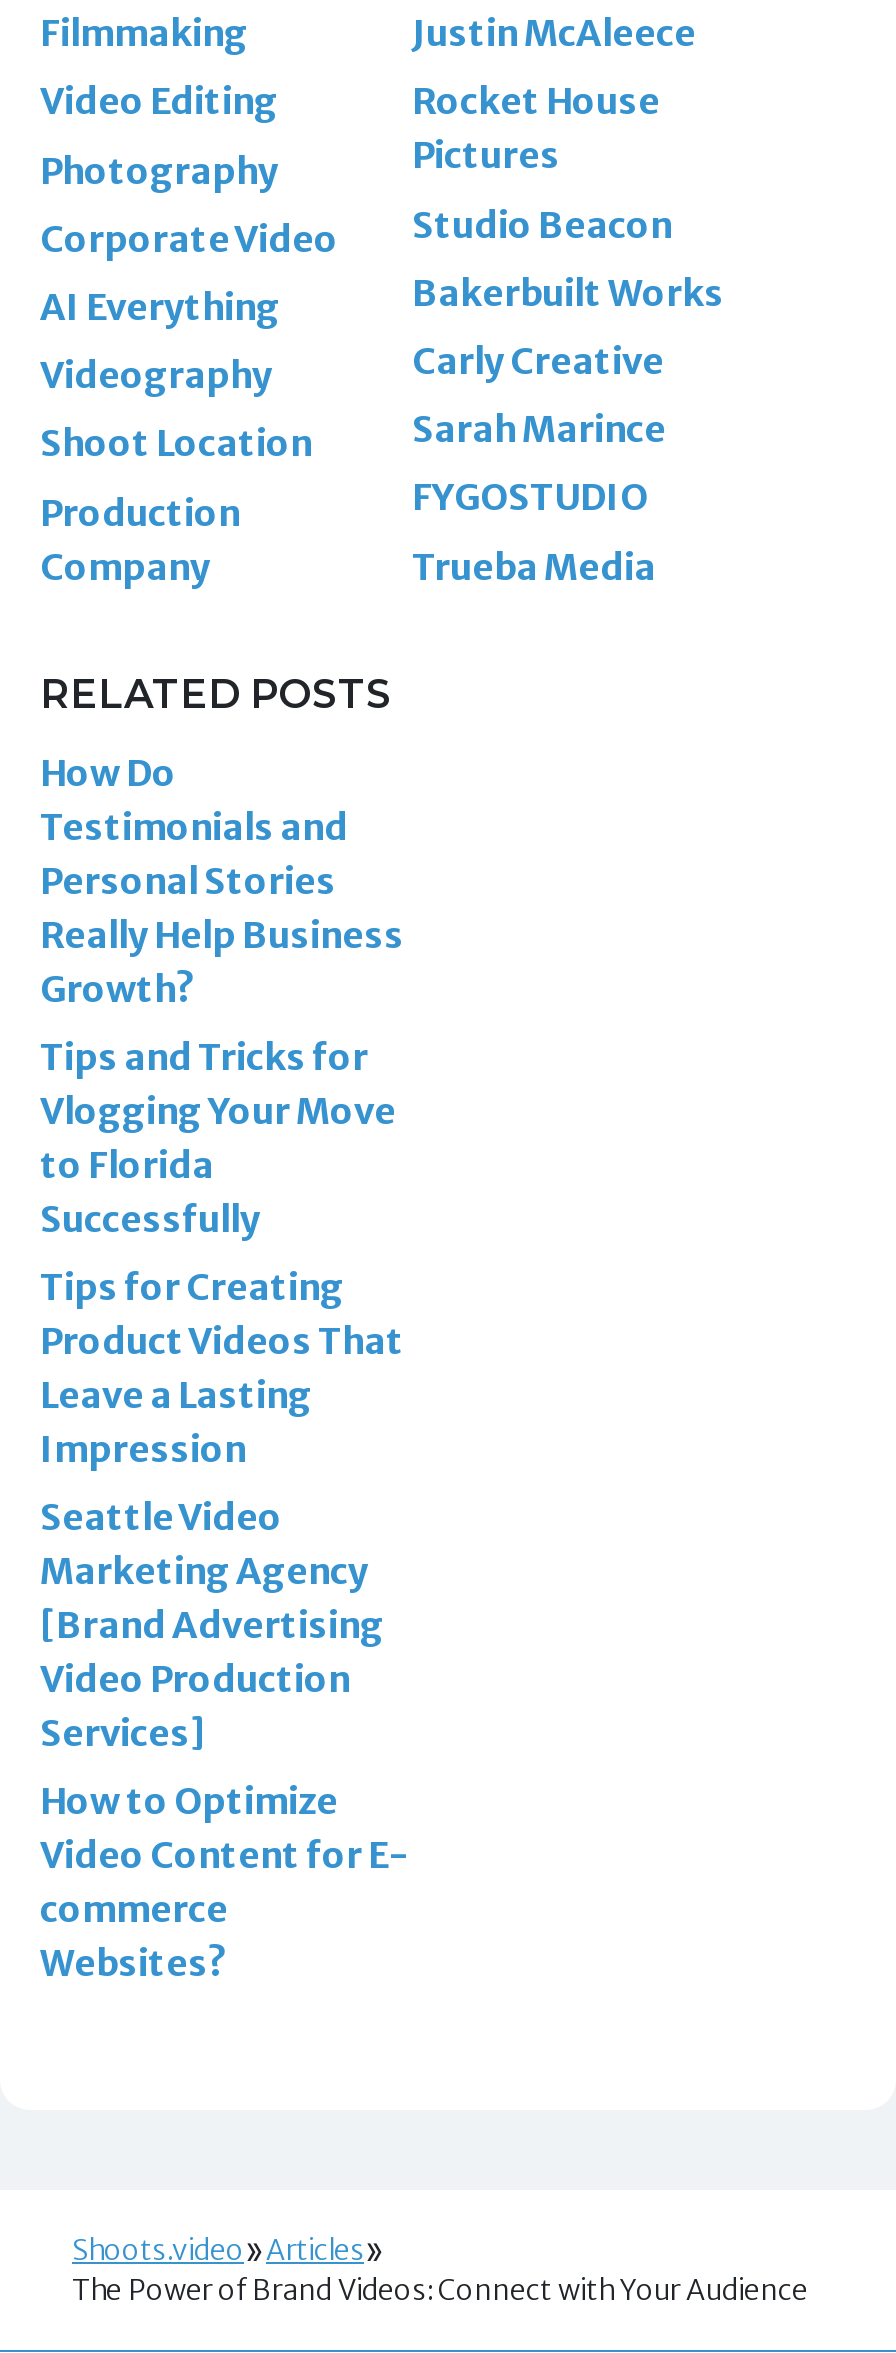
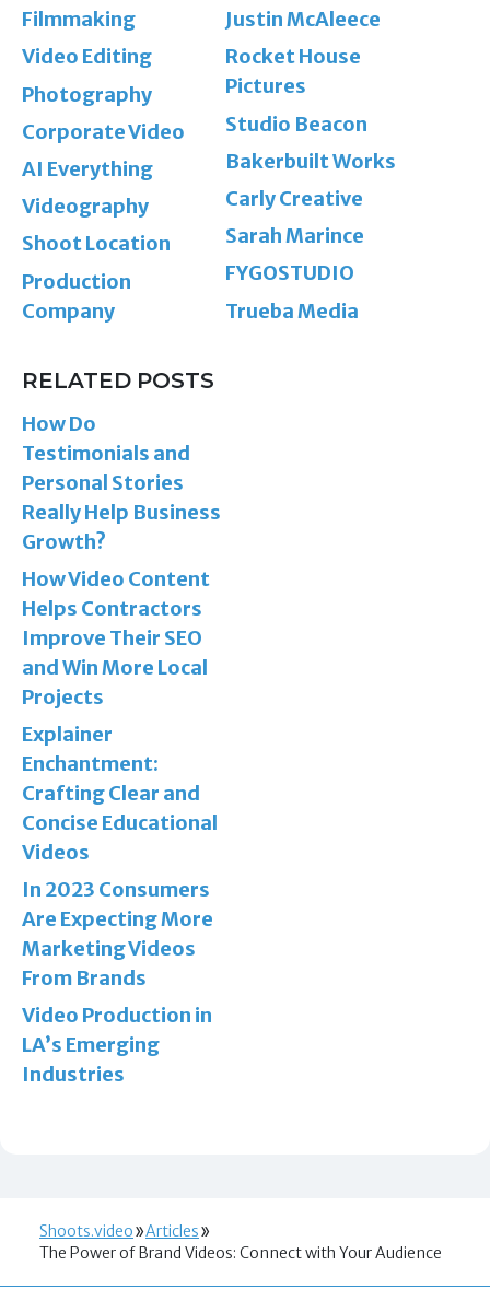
- Tips and Tricks for
- Vlogging Your Move
- to Florida
- Successfully
+ How Video Content
+ Helps Contractors
+ Improve Their SEO
+ and Win More Local
+ Projects

- Tips for Creating
- Product Videos That
- Leave a Lasting
- Impression
+ Explainer
+ Enchantment:
+ Crafting Clear and
+ Concise Educational
+ Videos

- Seattle Video
- Marketing Agency
- [Brand Advertising
- Video Production
- Services]
+ In 2023 Consumers
+ Are Expecting More
+ Marketing Videos
+ From Brands

- How to Optimize
- Video Content for E-
- commerce
- Websites?
+ Video Production in
+ LA’s Emerging
+ Industries
